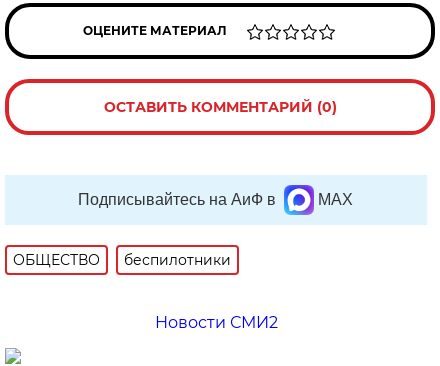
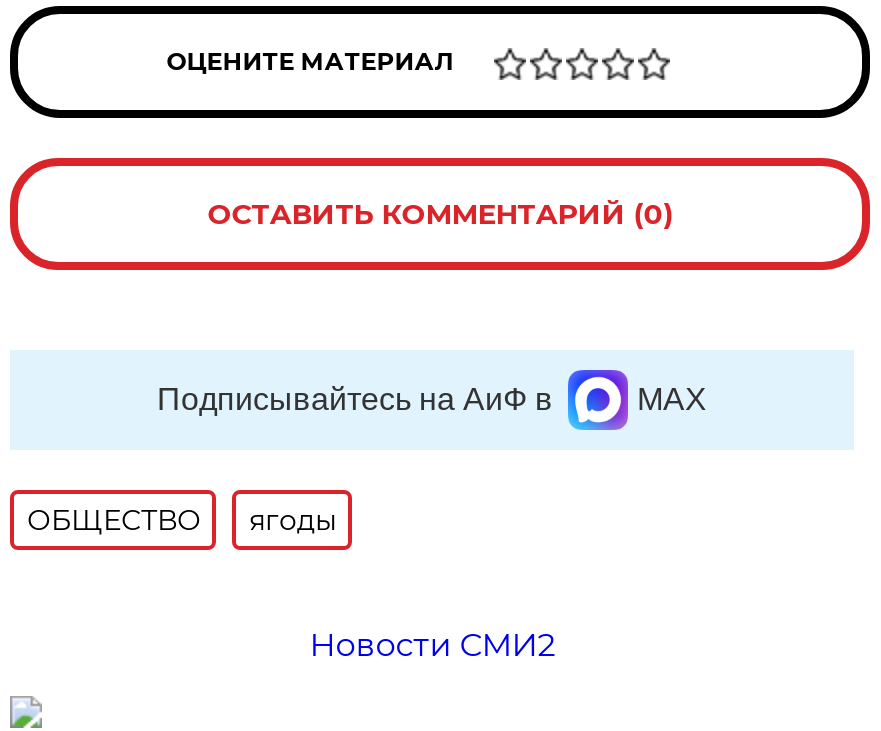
- беспилотники
+ ягоды
